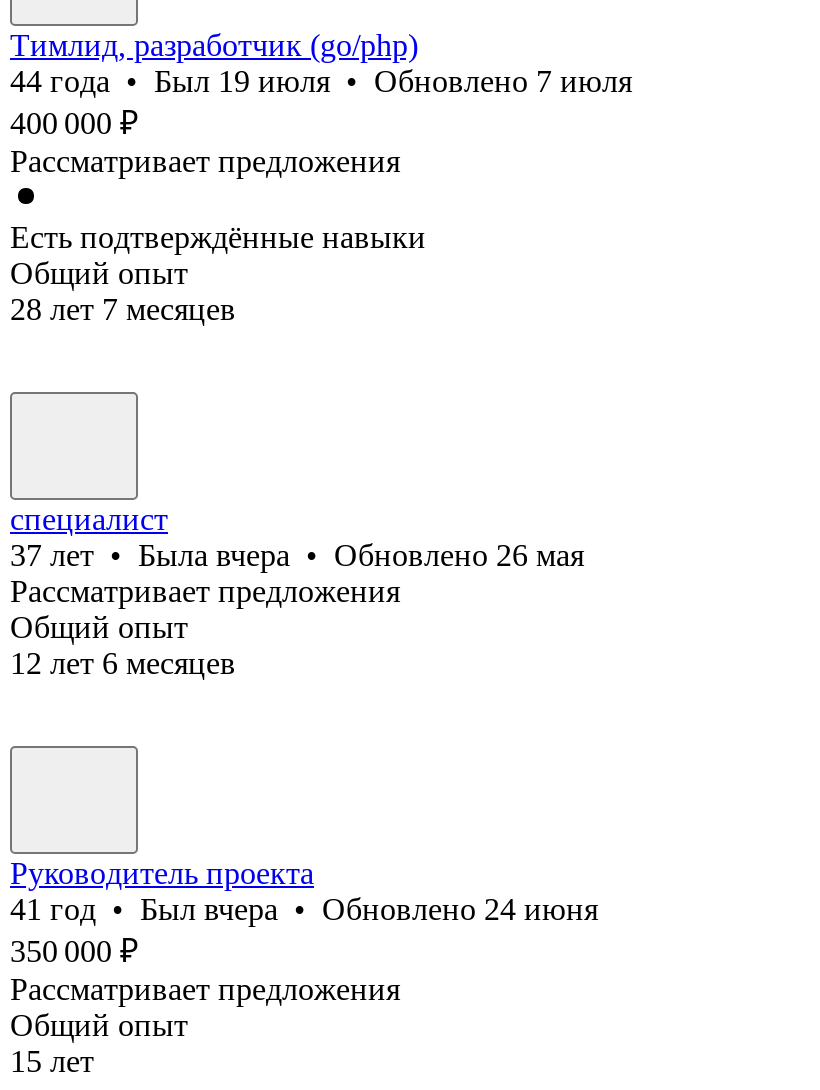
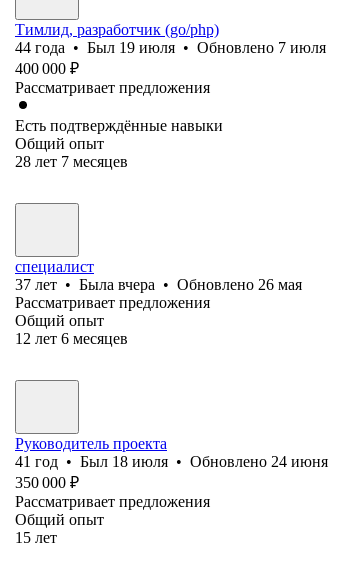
- 41 год • Был вчера • Обновлено 24 июня
+ 41 год • Был 18 июля • Обновлено 24 июня
